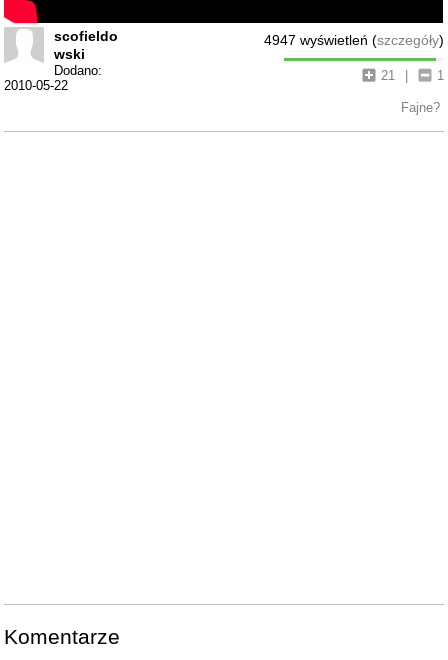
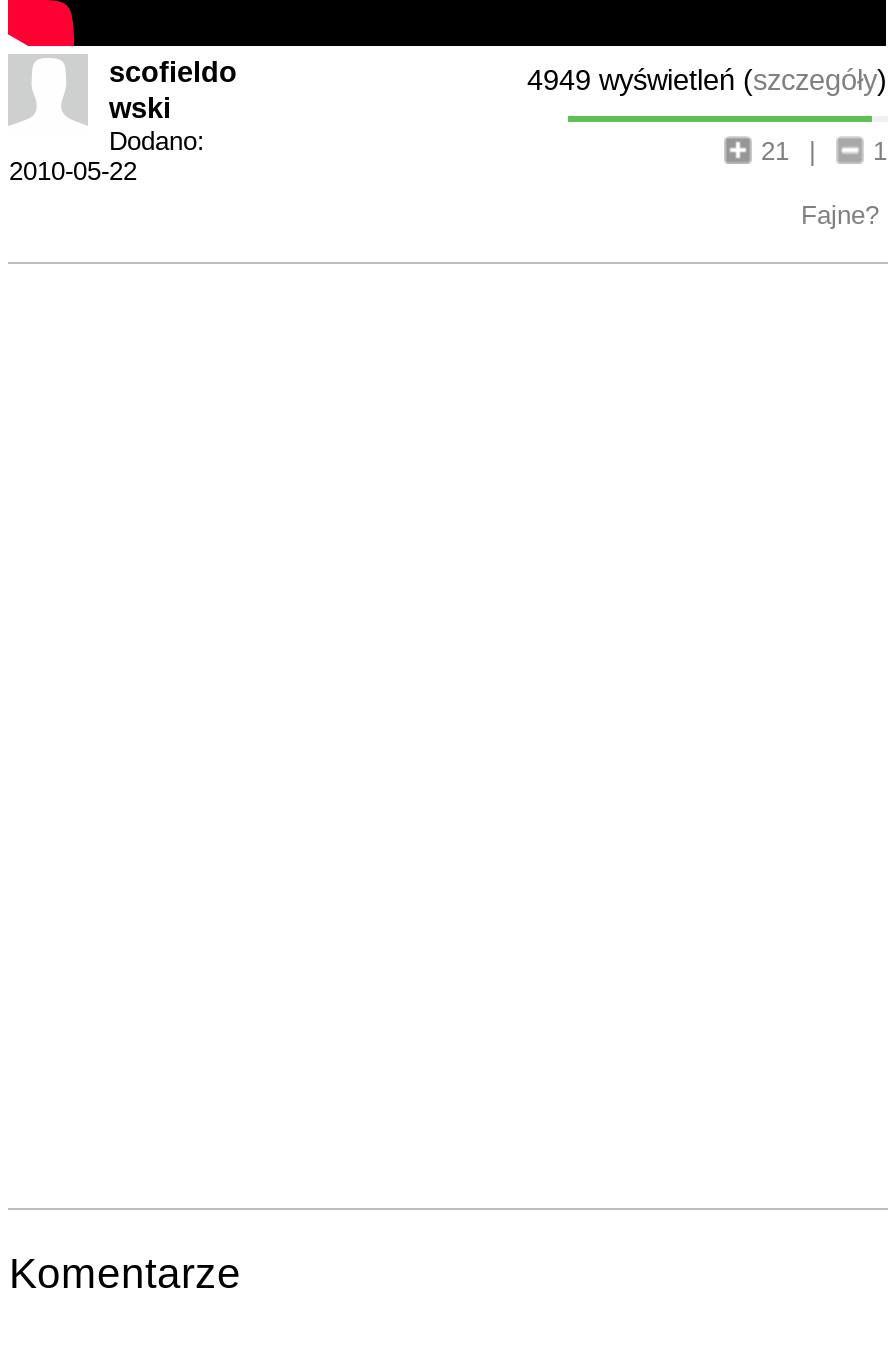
- 4947 wyświetleń (szczegóły)
+ 4949 wyświetleń (szczegóły)
